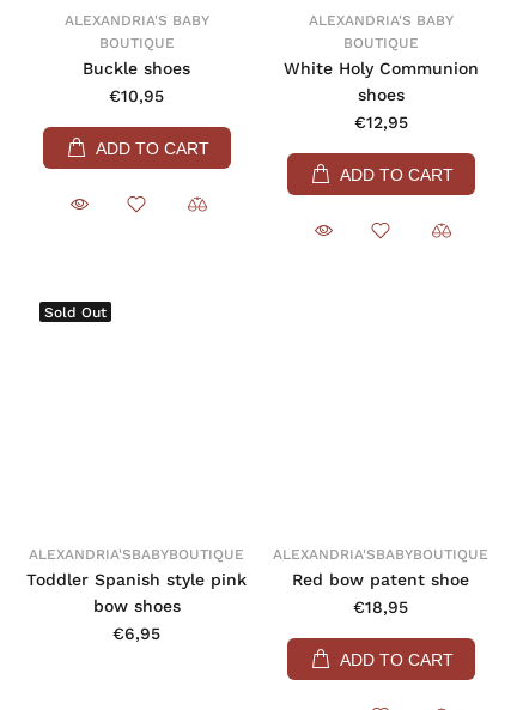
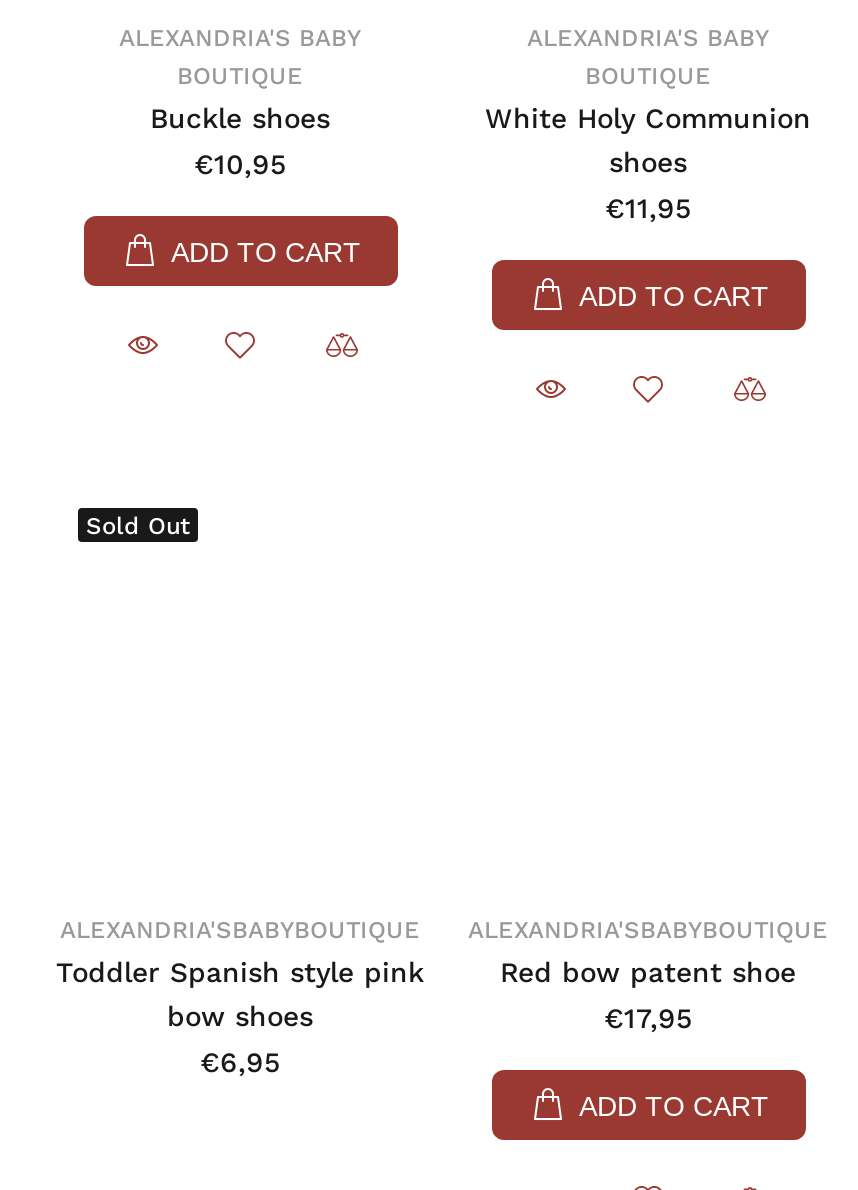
- €12,95
+ €11,95

- €18,95
+ €17,95
